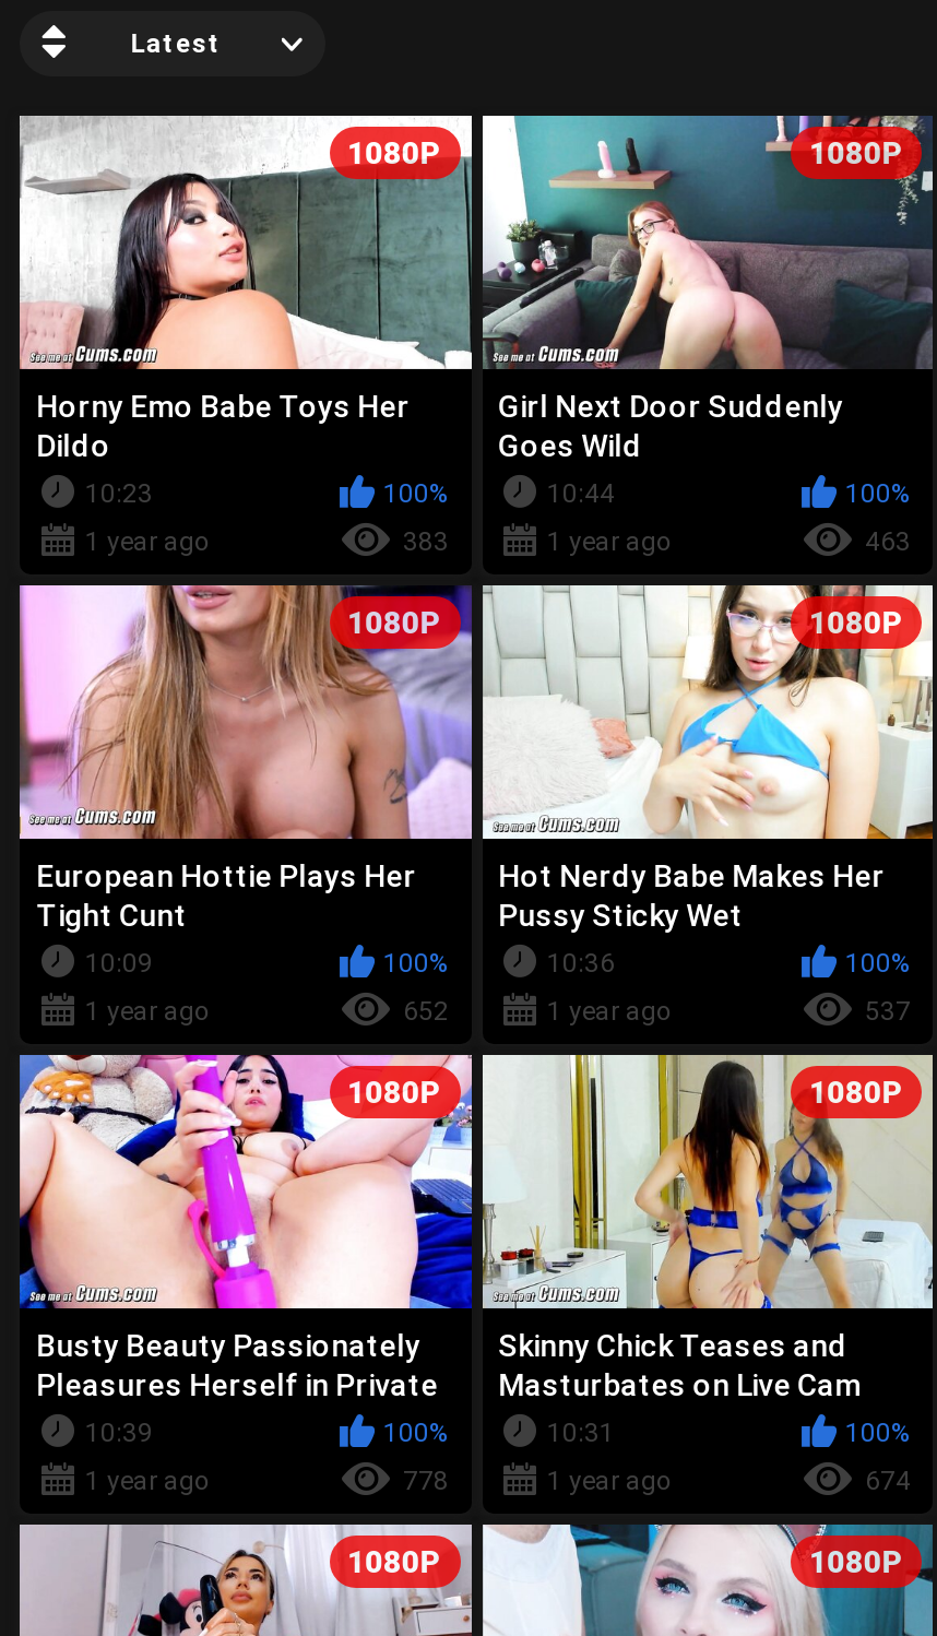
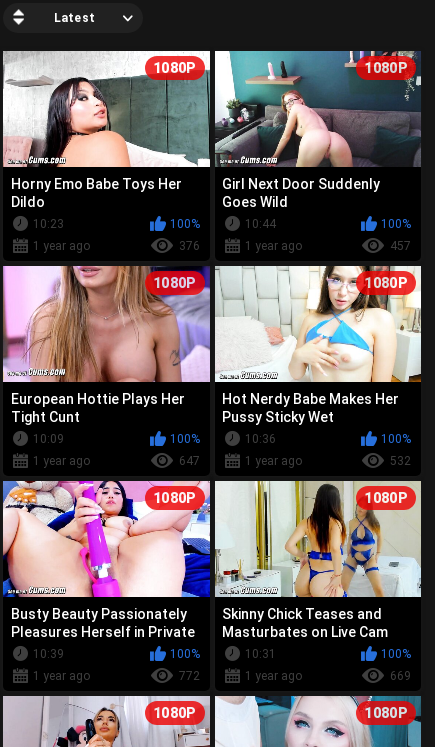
- 383
+ 376

- 463
+ 457

- 652
+ 647

- 537
+ 532

- 778
+ 772

- 674
+ 669
